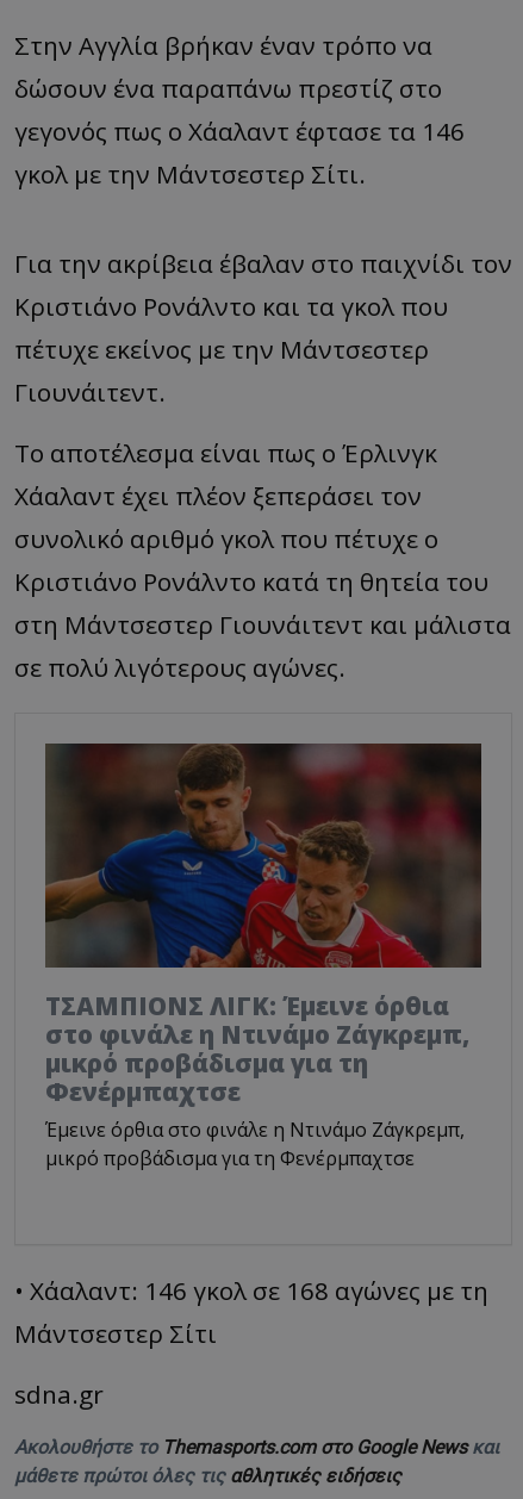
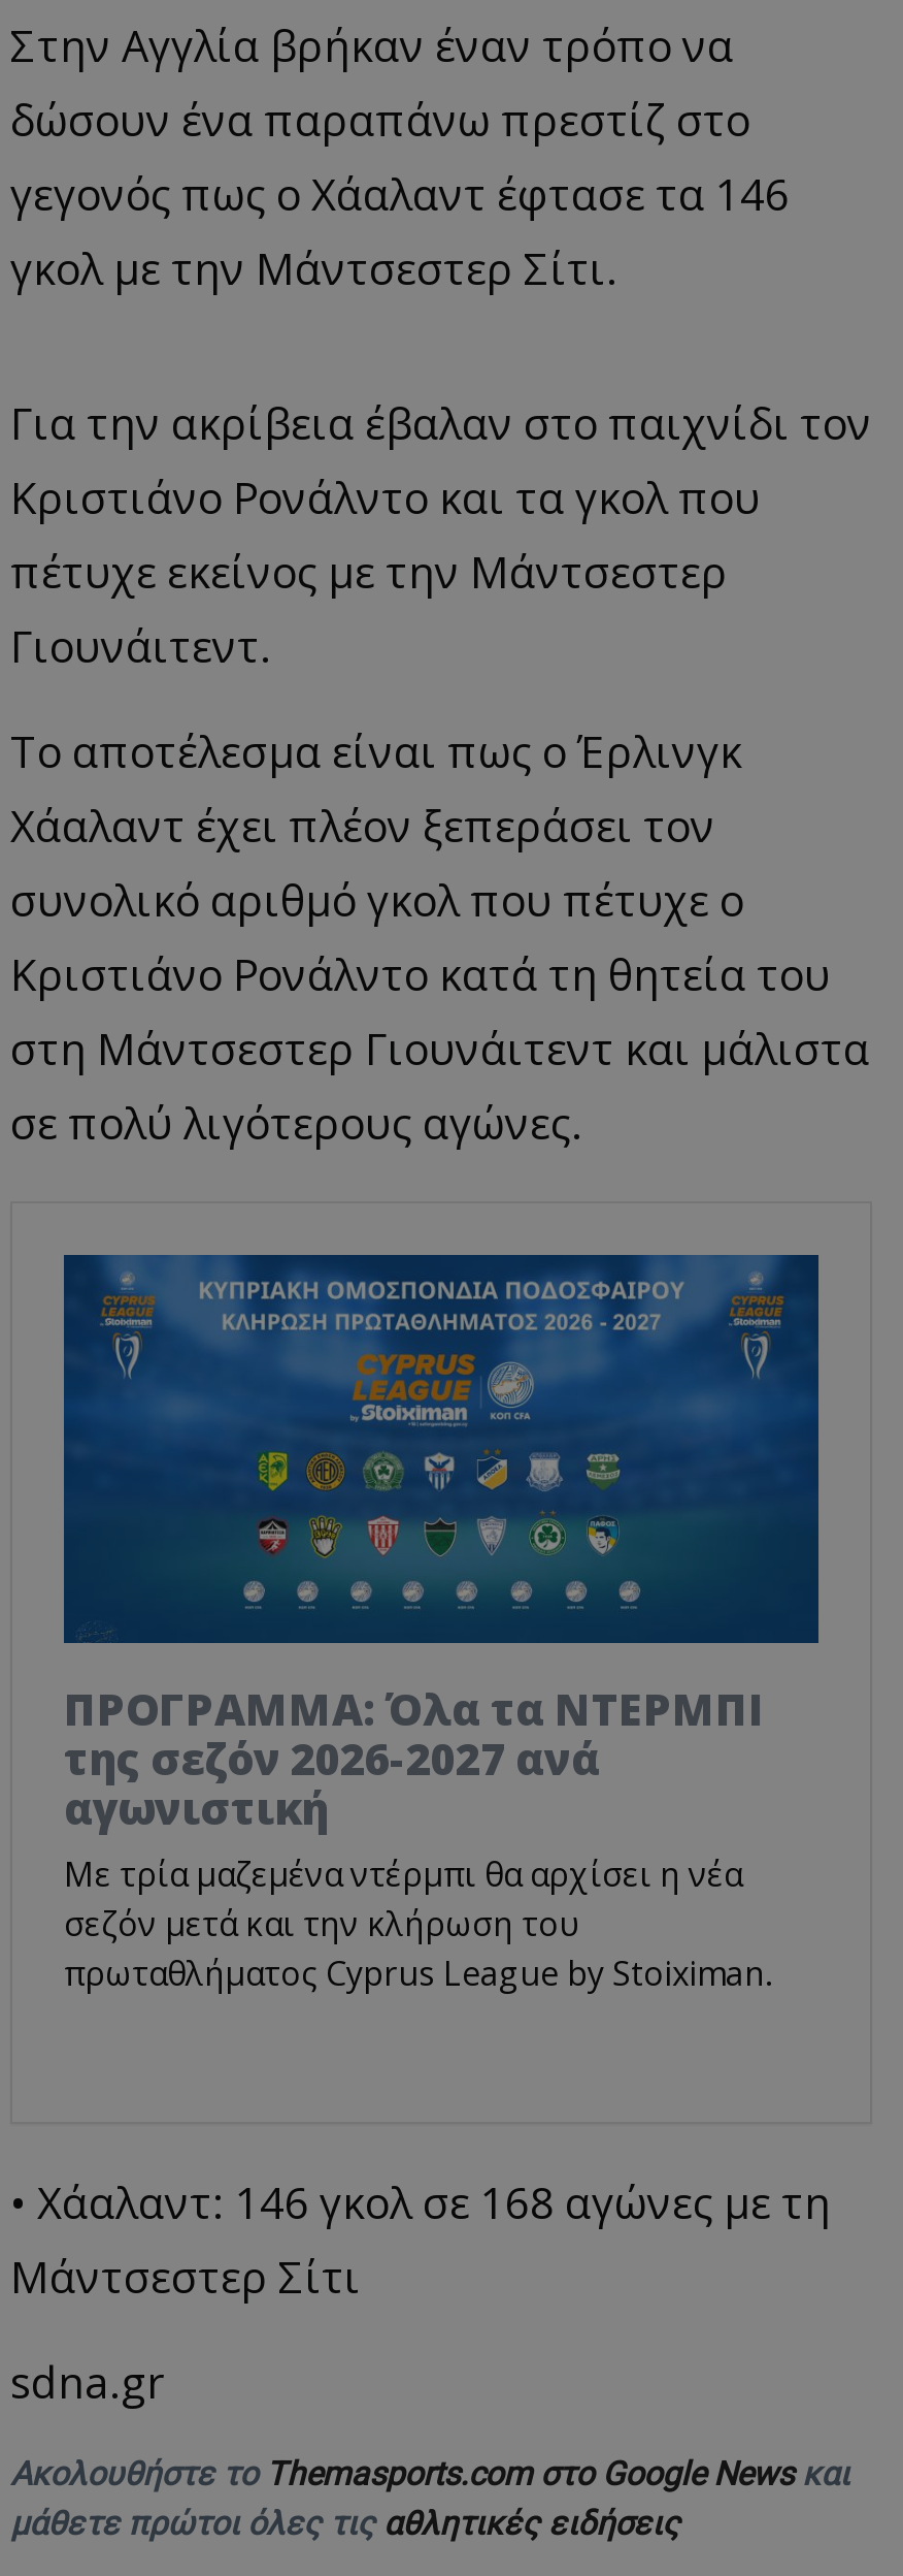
- [image]
- TΣΑΜΠΙΟΝΣ ΛΙΓΚ: Έμεινε όρθια
- στο φινάλε η Ντινάμο Ζάγκρεμπ,
- μικρό προβάδισμα για τη
- Φενέρμπαχτσε
- Έμεινε όρθια στο φινάλε η Ντινάμο Ζάγκρεμπ,
- μικρό προβάδισμα για τη Φενέρμπαχτσε
+ [image]
+ ΠΡΟΓΡΑΜΜΑ: Όλα τα ΝΤΕΡΜΠΙ
+ της σεζόν 2026-2027 ανά
+ αγωνιστική
+ Με τρία μαζεμένα ντέρμπι θα αρχίσει η νέα
+ σεζόν μετά και την κλήρωση του
+ πρωταθλήματος Cyprus League by Stoiximan.
